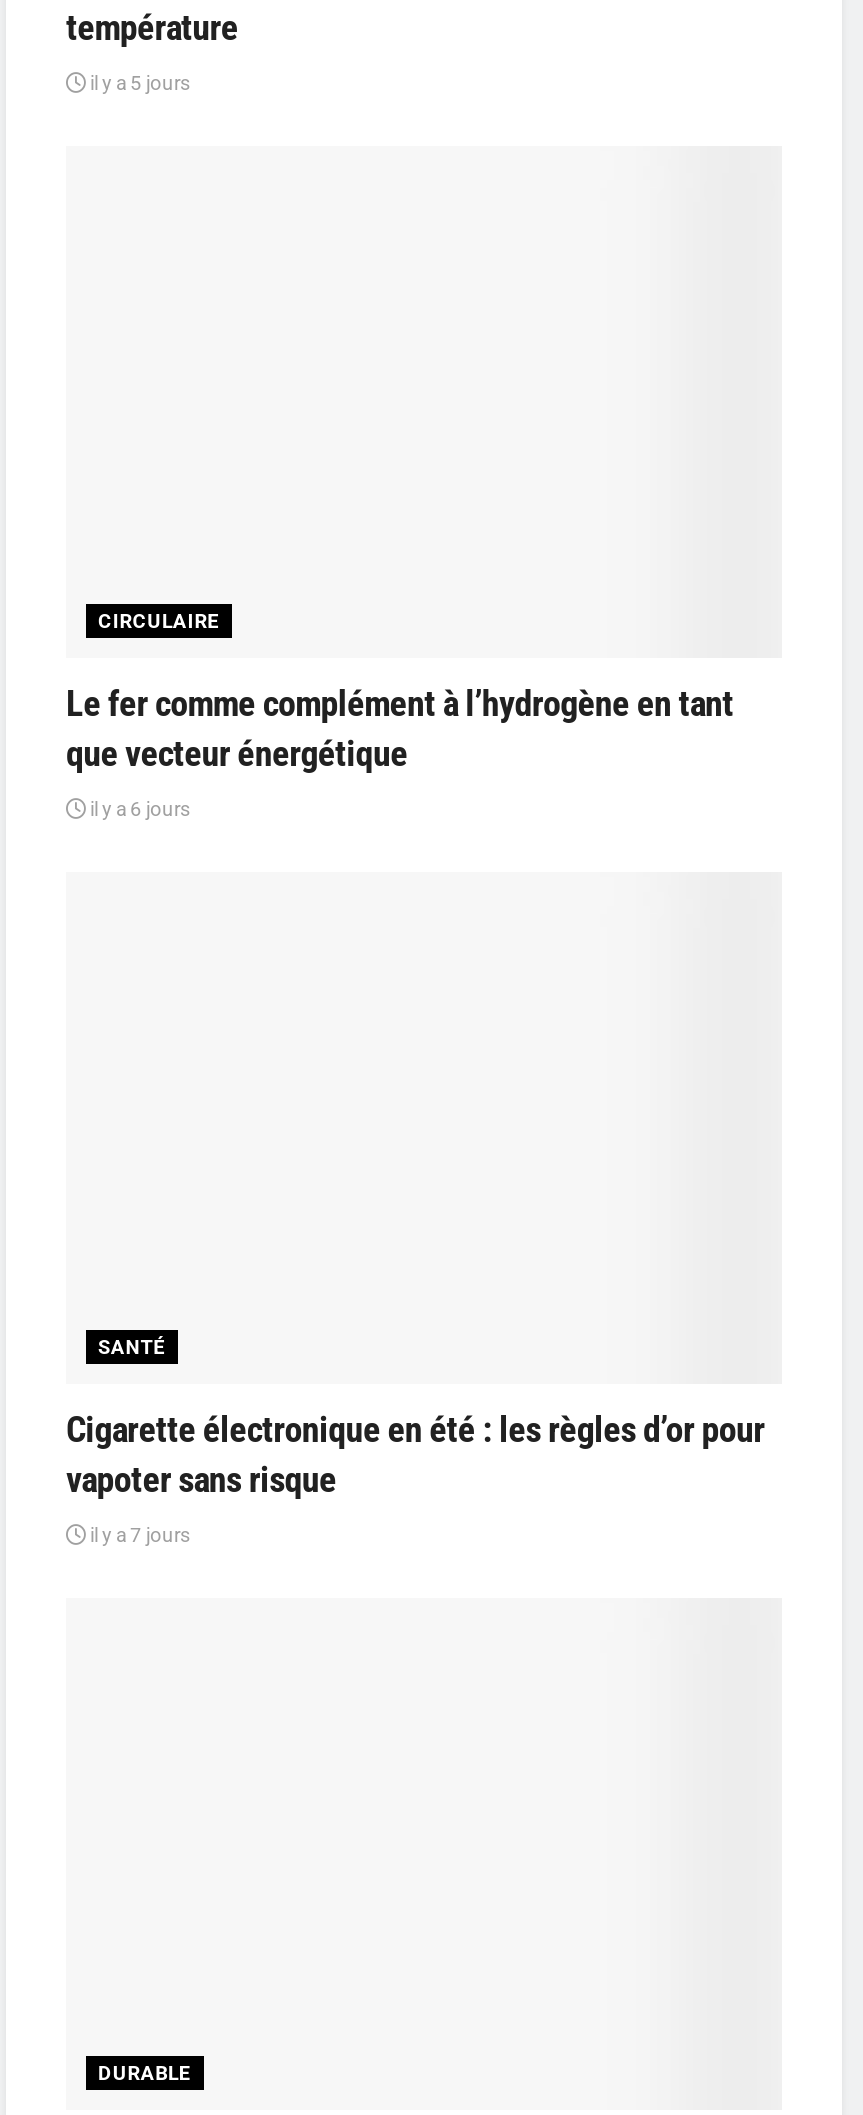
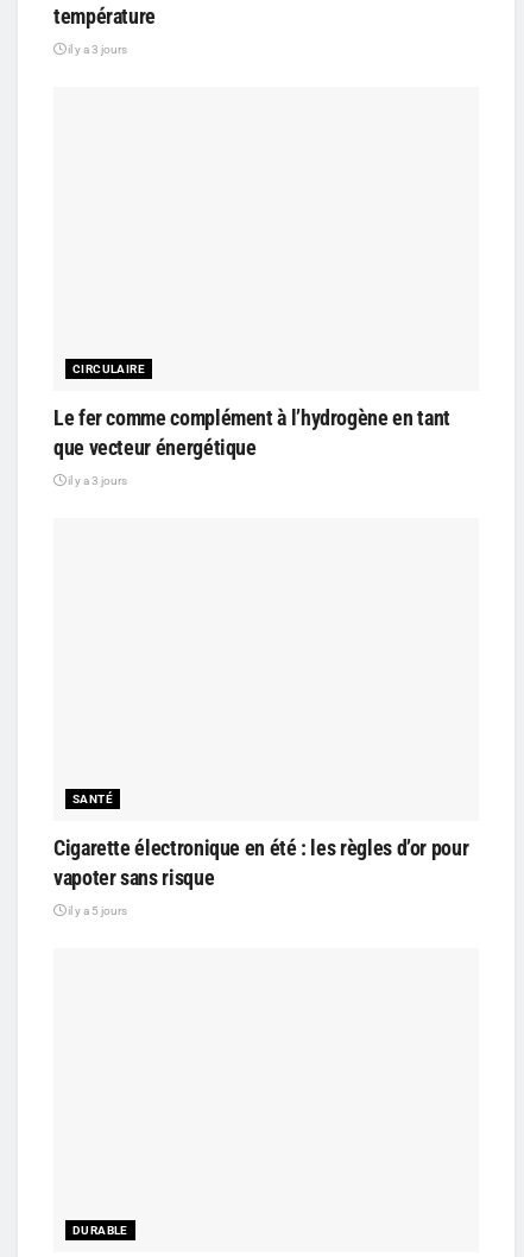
- il y a 5 jours
+ il y a 3 jours

- il y a 6 jours
+ il y a 3 jours

- il y a 7 jours
+ il y a 5 jours
